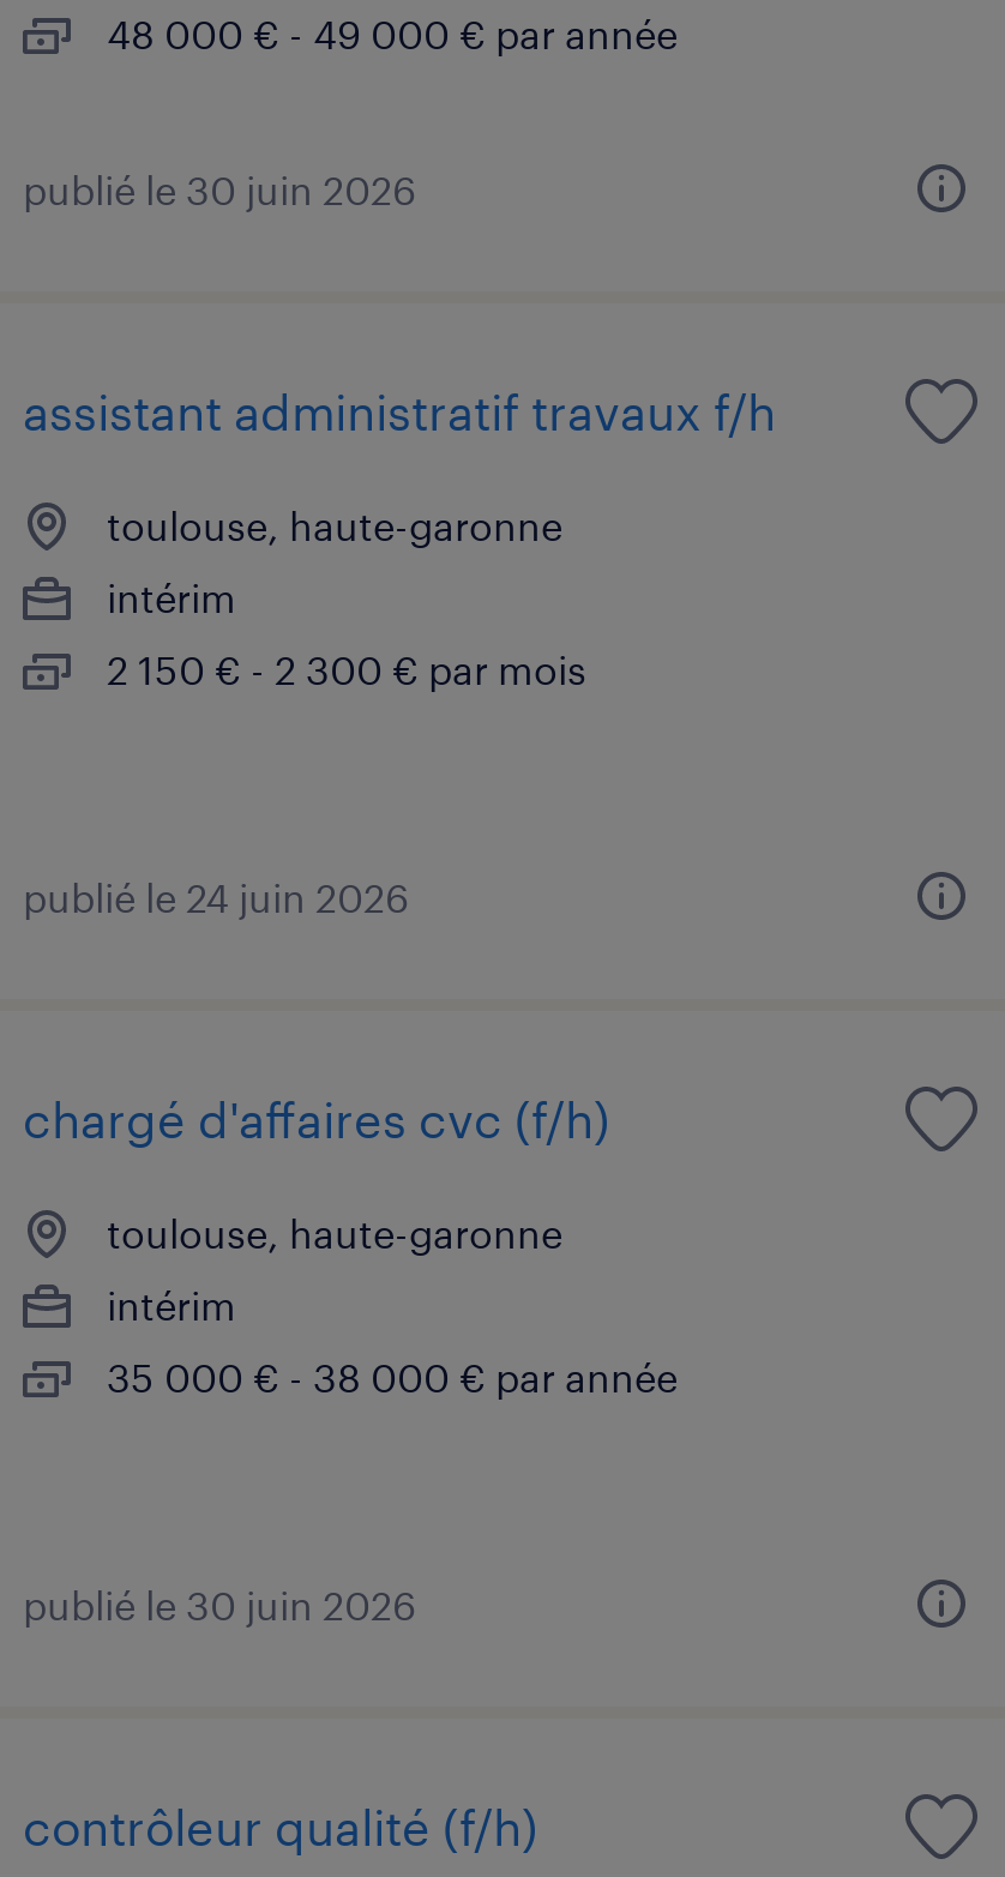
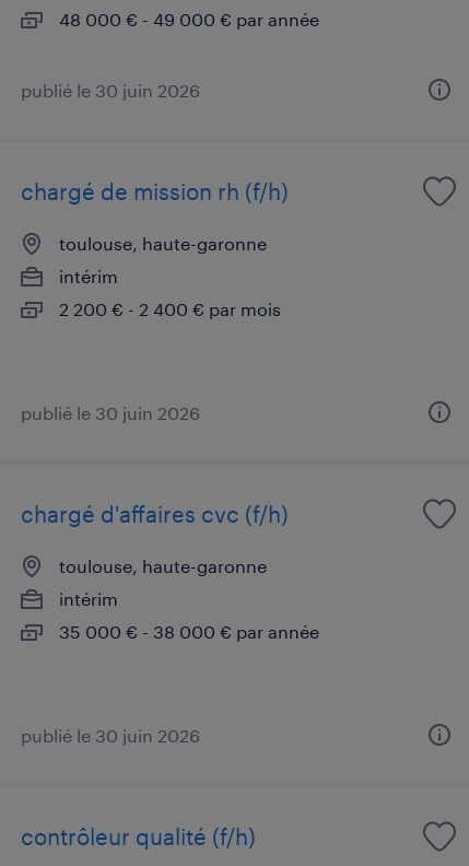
- assistant administratif travaux f/h
+ chargé de mission rh (f/h)

- 2 150 € - 2 300 € par mois
+ 2 200 € - 2 400 € par mois

- publié le 24 juin 2026
+ publié le 30 juin 2026
